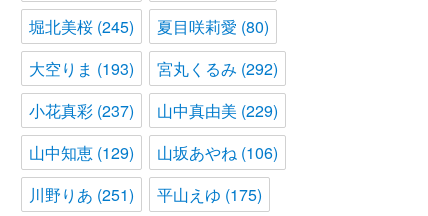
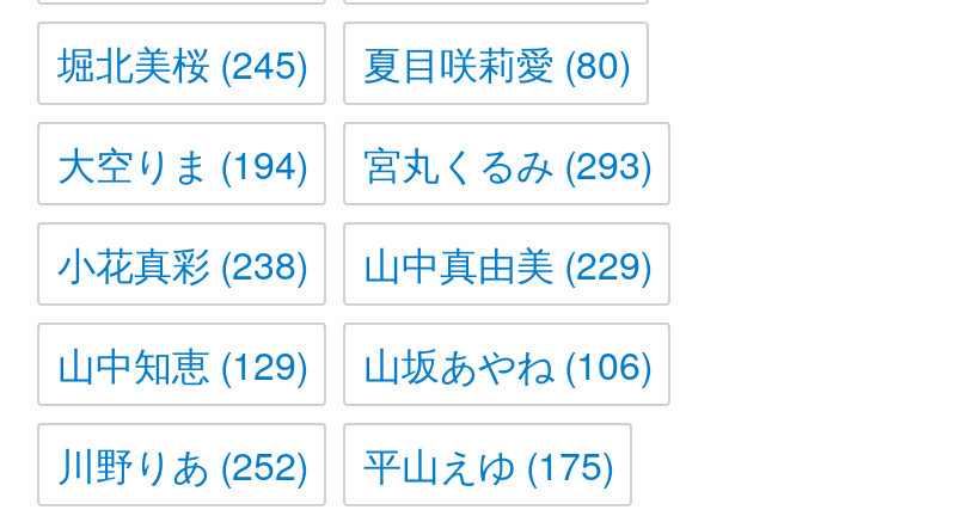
- 大空りま(193)
+ 大空りま(194)

- 宮丸くるみ(292)
+ 宮丸くるみ(293)

- 小花真彩(237) 山中真由美(229)
+ 小花真彩(238) 山中真由美(229)

- 川野りあ(251) 平山えゆ(175)
+ 川野りあ(252) 平山えゆ(175)
